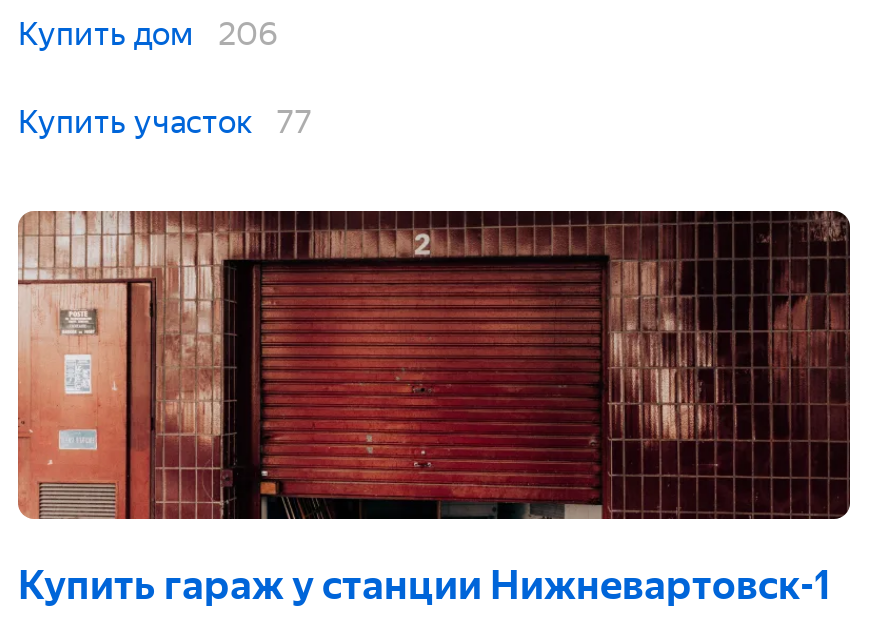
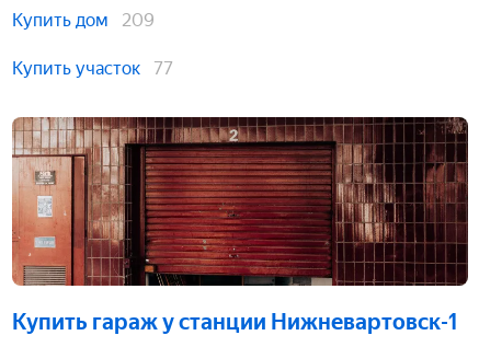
- Купить дом 206
+ Купить дом 209
